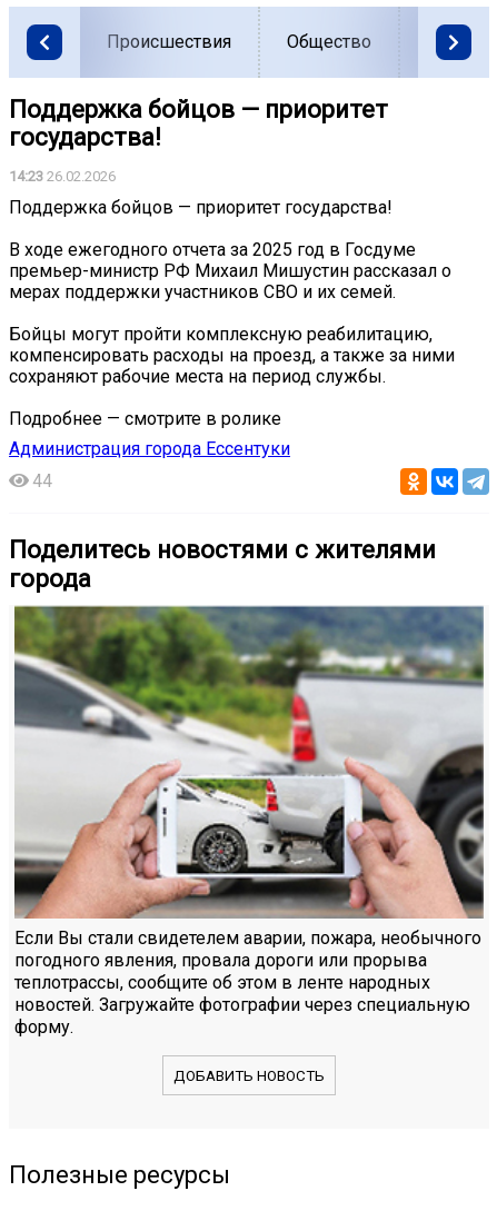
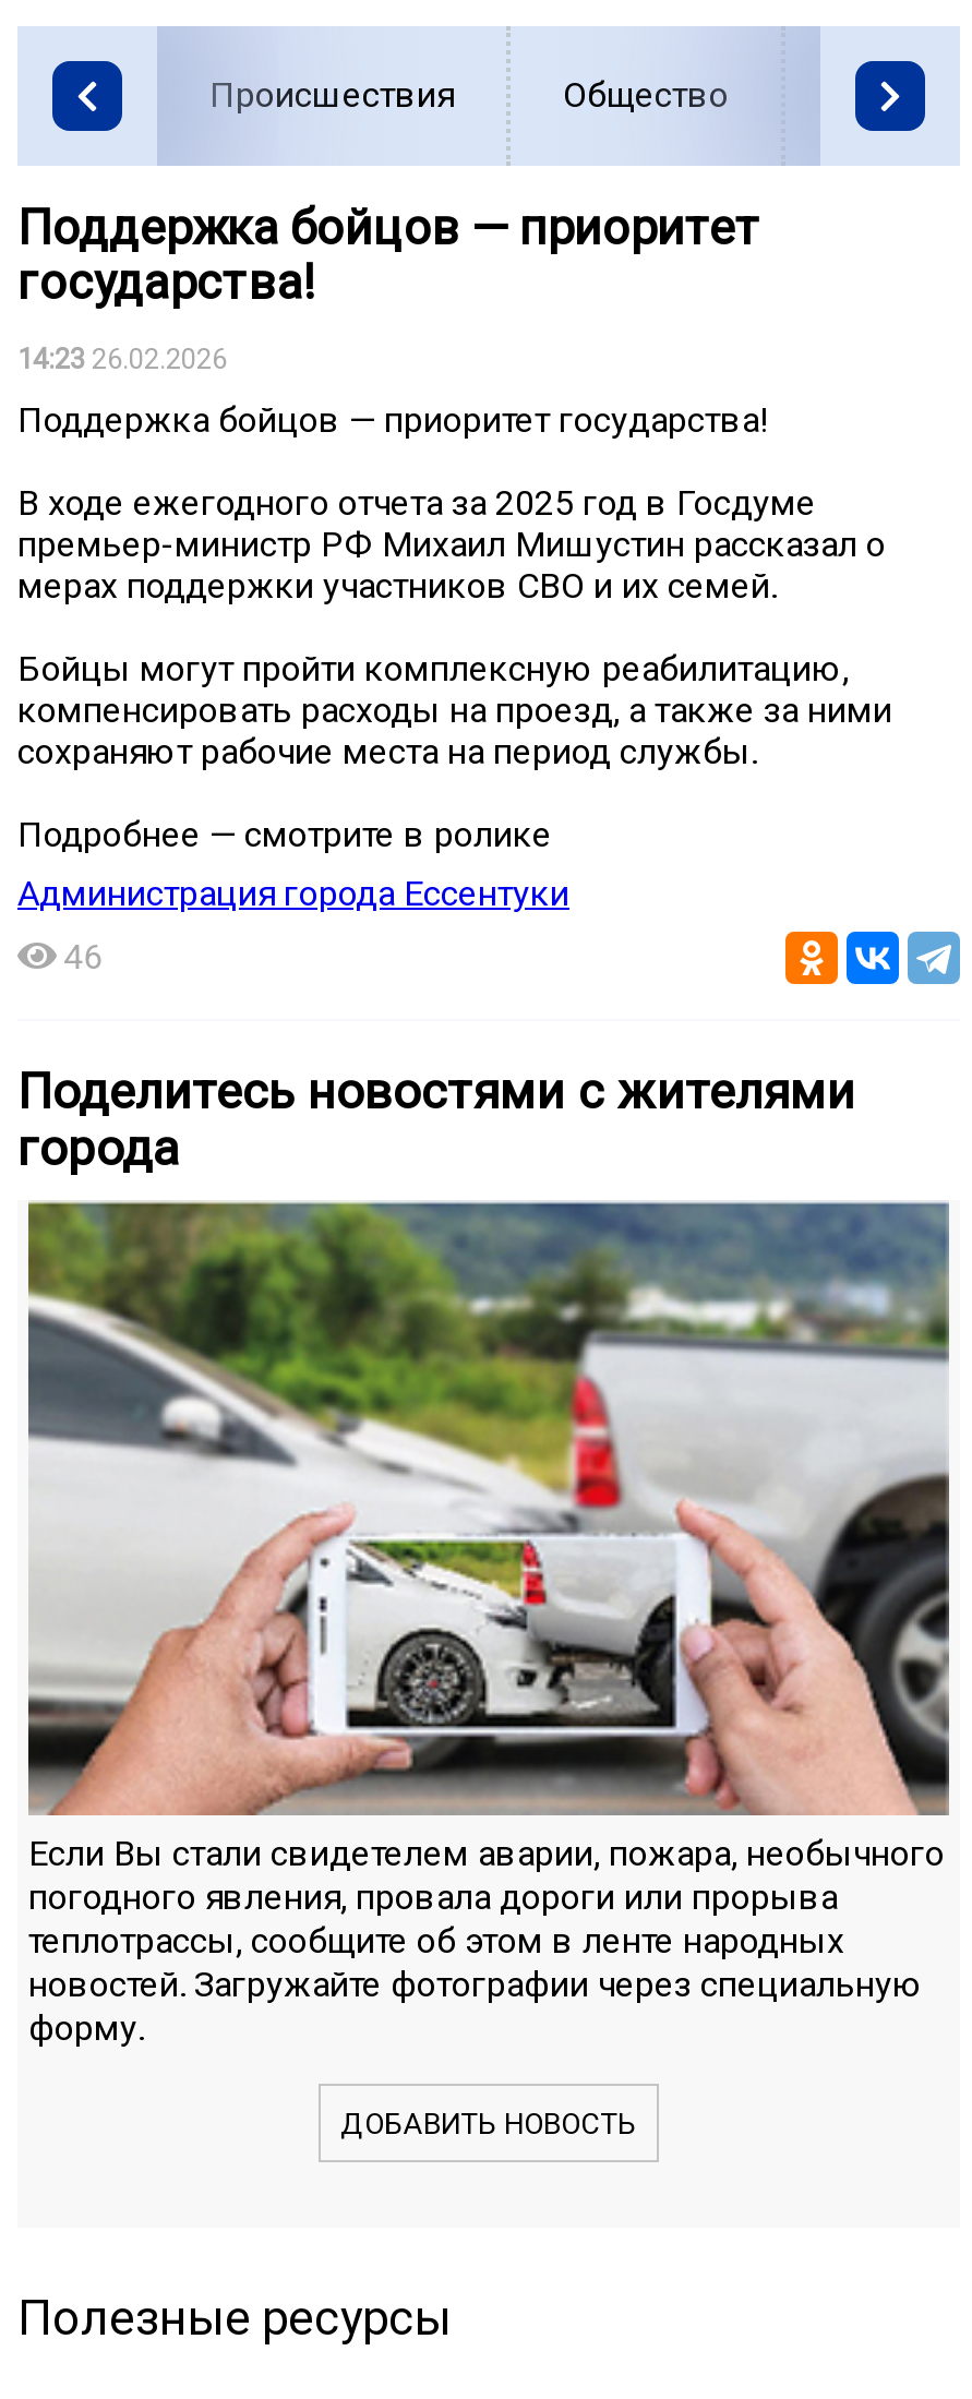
- 44
+ 46
